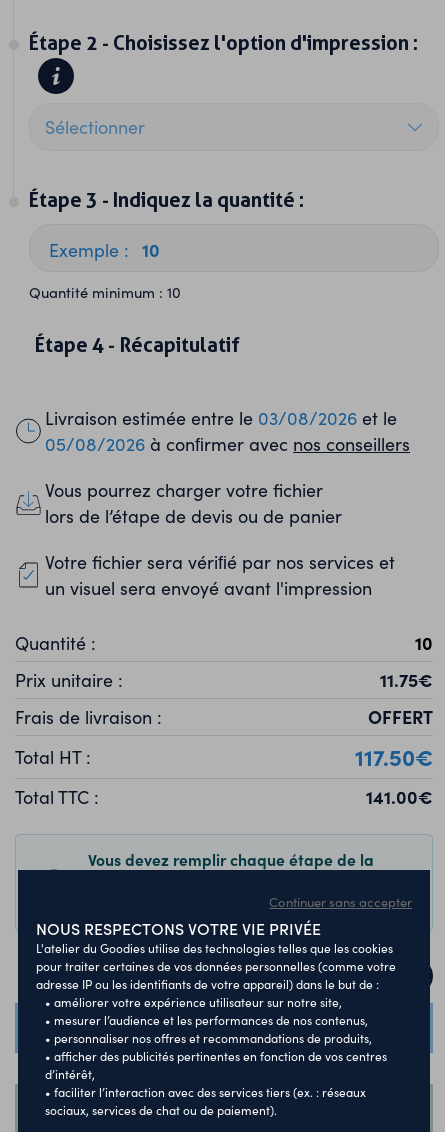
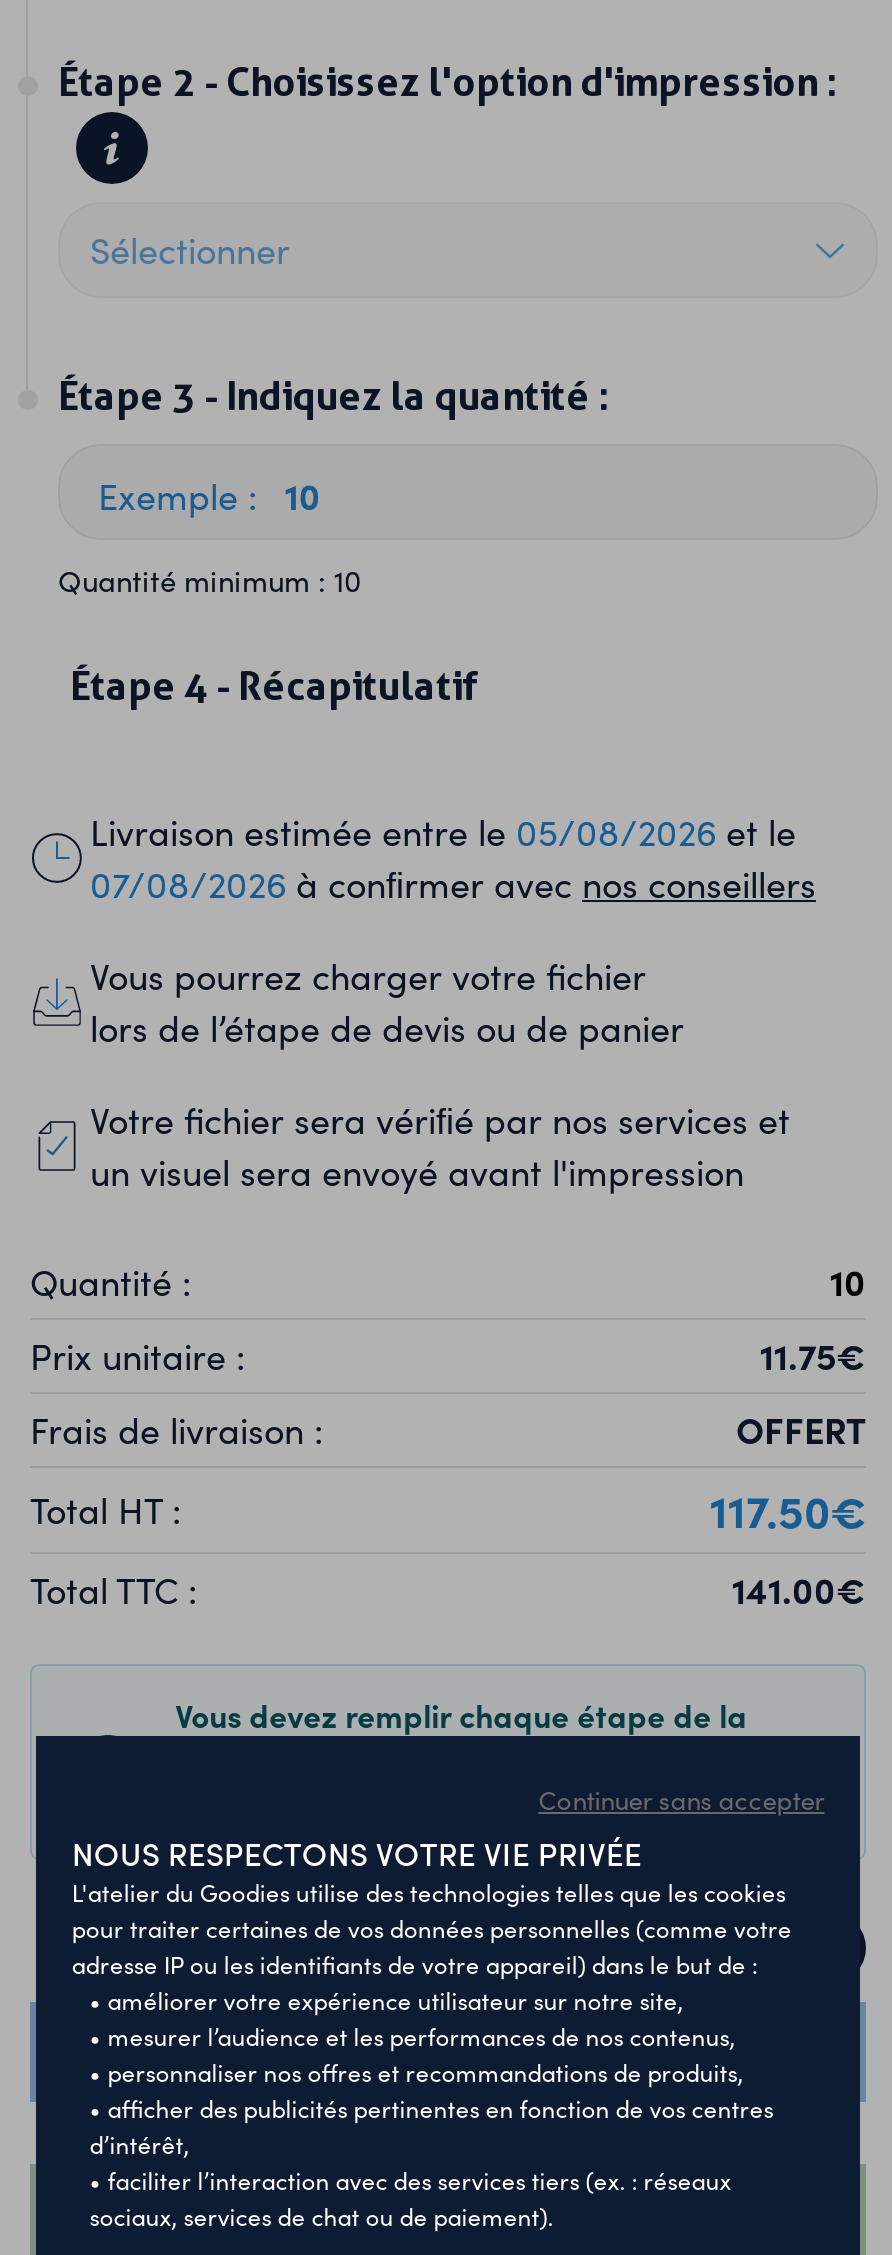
- Livraison estimée entre le 03/08/2026 et le
+ Livraison estimée entre le 05/08/2026 et le

- 05/08/2026 à conﬁrmer avec nos conseillers
+ 07/08/2026 à conﬁrmer avec nos conseillers
